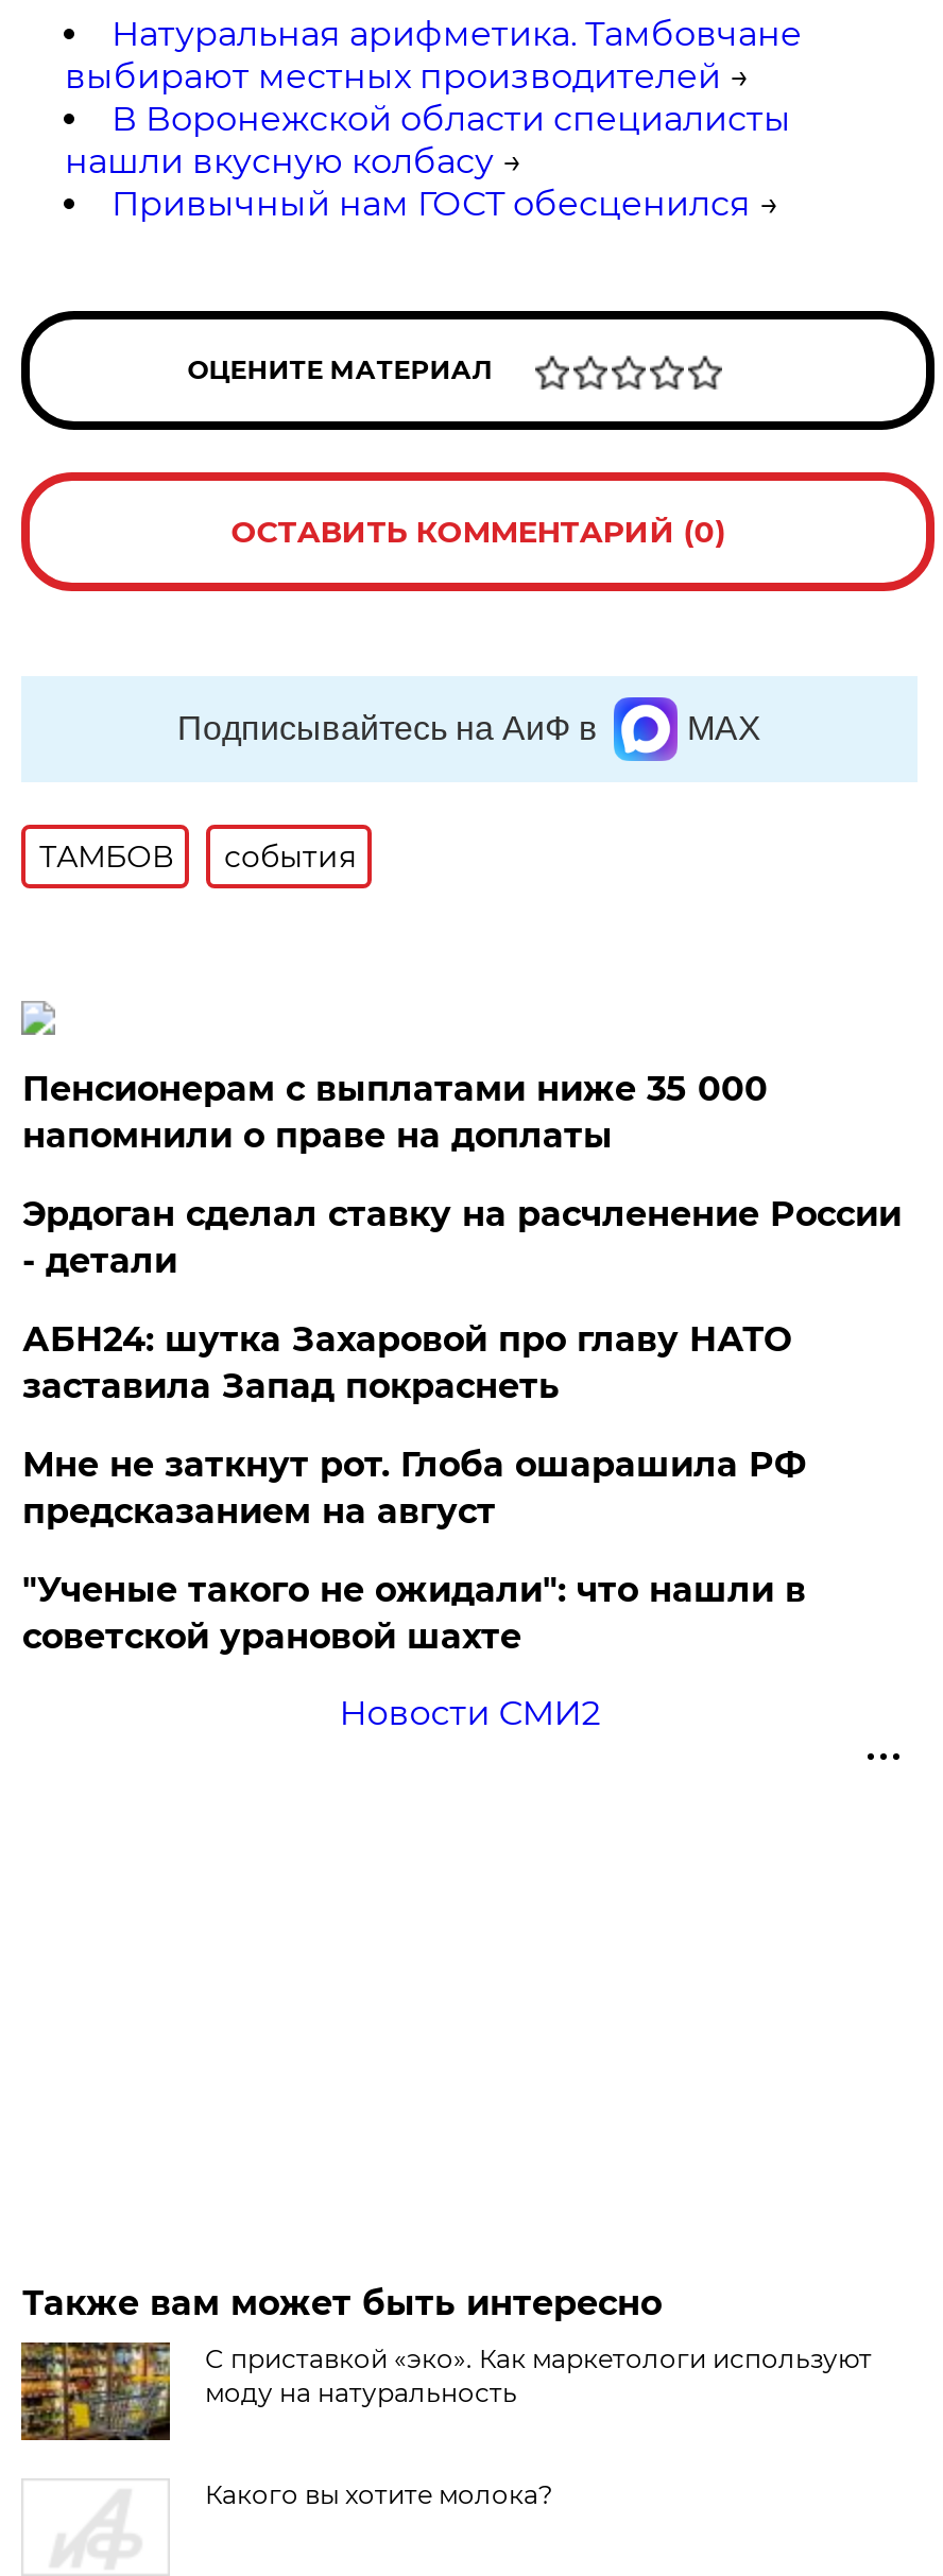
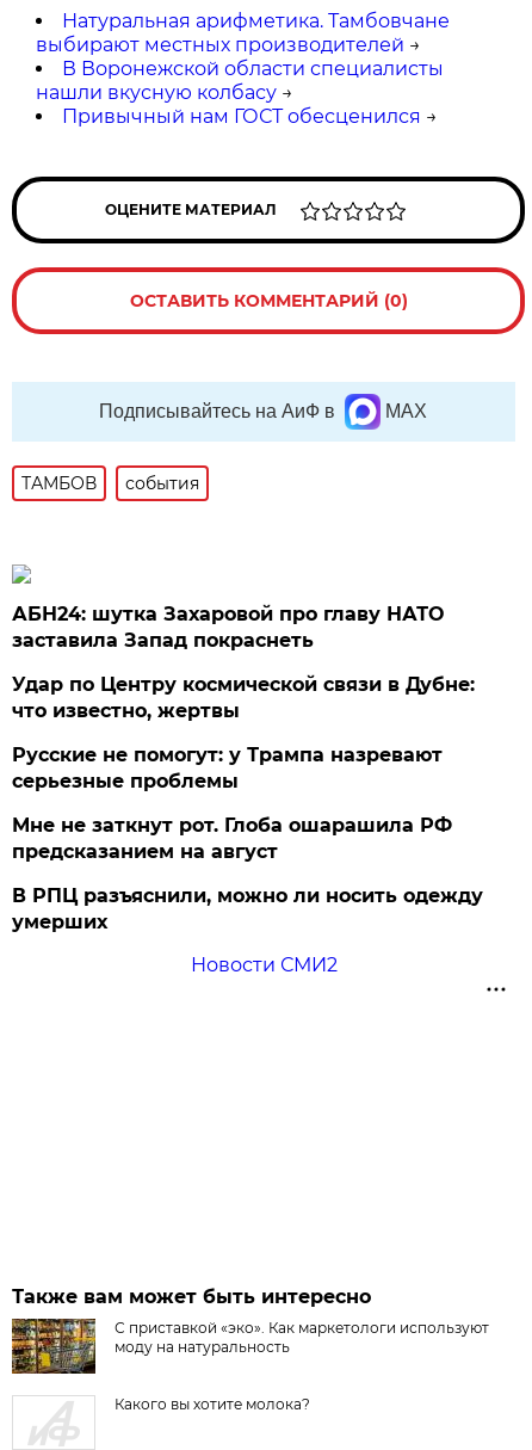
- Пенсионерам с выплатами ниже 35 000
- напомнили о праве на доплаты
- Эрдоган сделал ставку на расчленение России
- - детали

moved up: АБН24: шутка Захаровой про главу НАТО | заставила Запад покраснеть

+ Удар по Центру космической связи в Дубне:
+ что известно, жертвы
+ Русские не помогут: у Трампа назревают
+ серьезные проблемы

- "Ученые такого не ожидали": что нашли в
- советской урановой шахте
+ В РПЦ разъяснили, можно ли носить одежду
+ умерших
